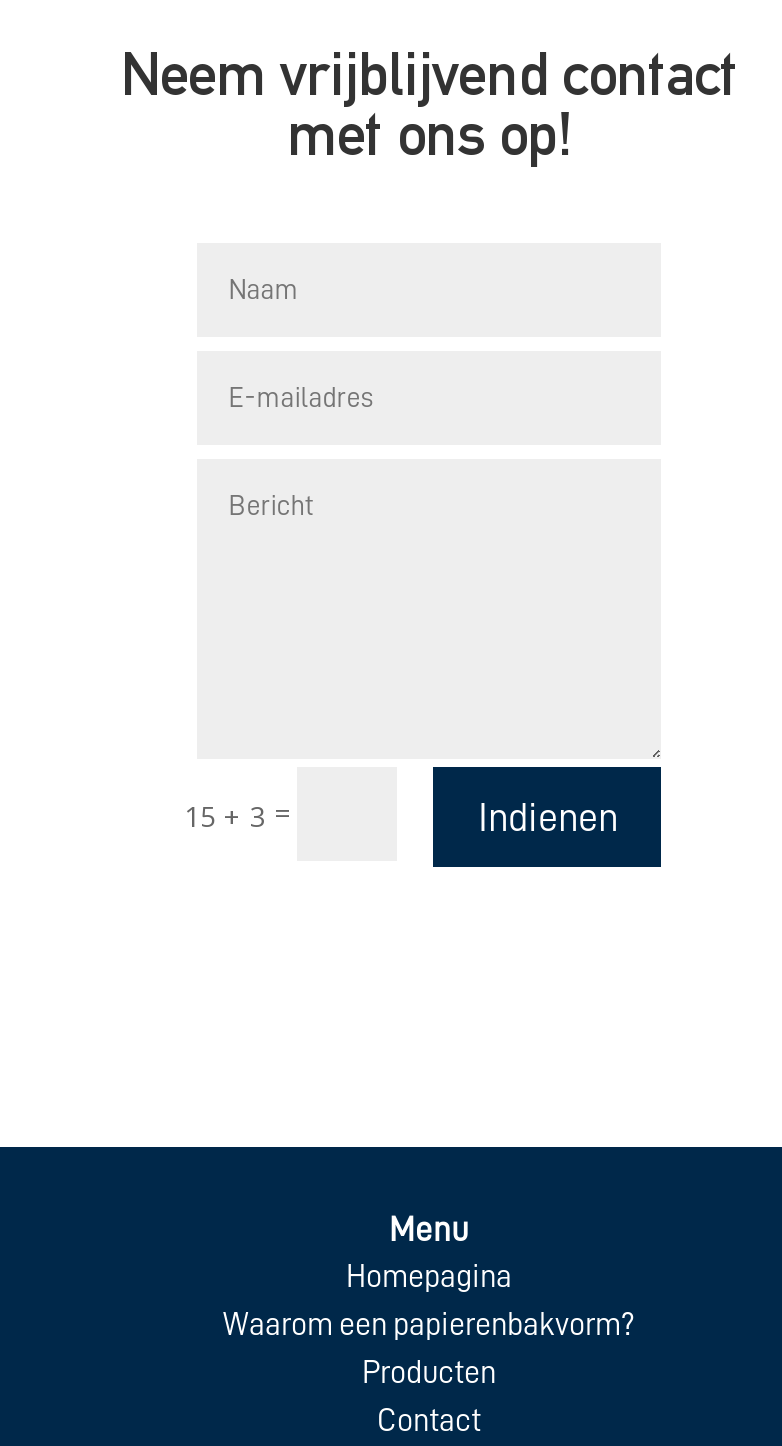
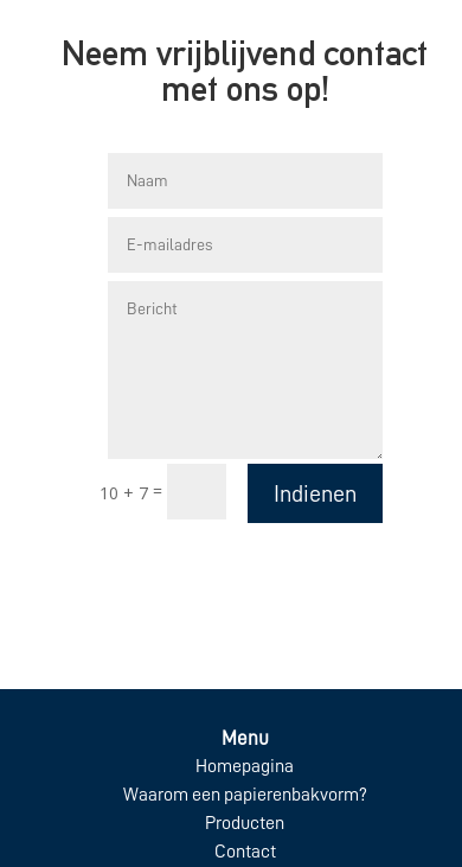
- 15 + 3 =
+ 10 + 7 =
